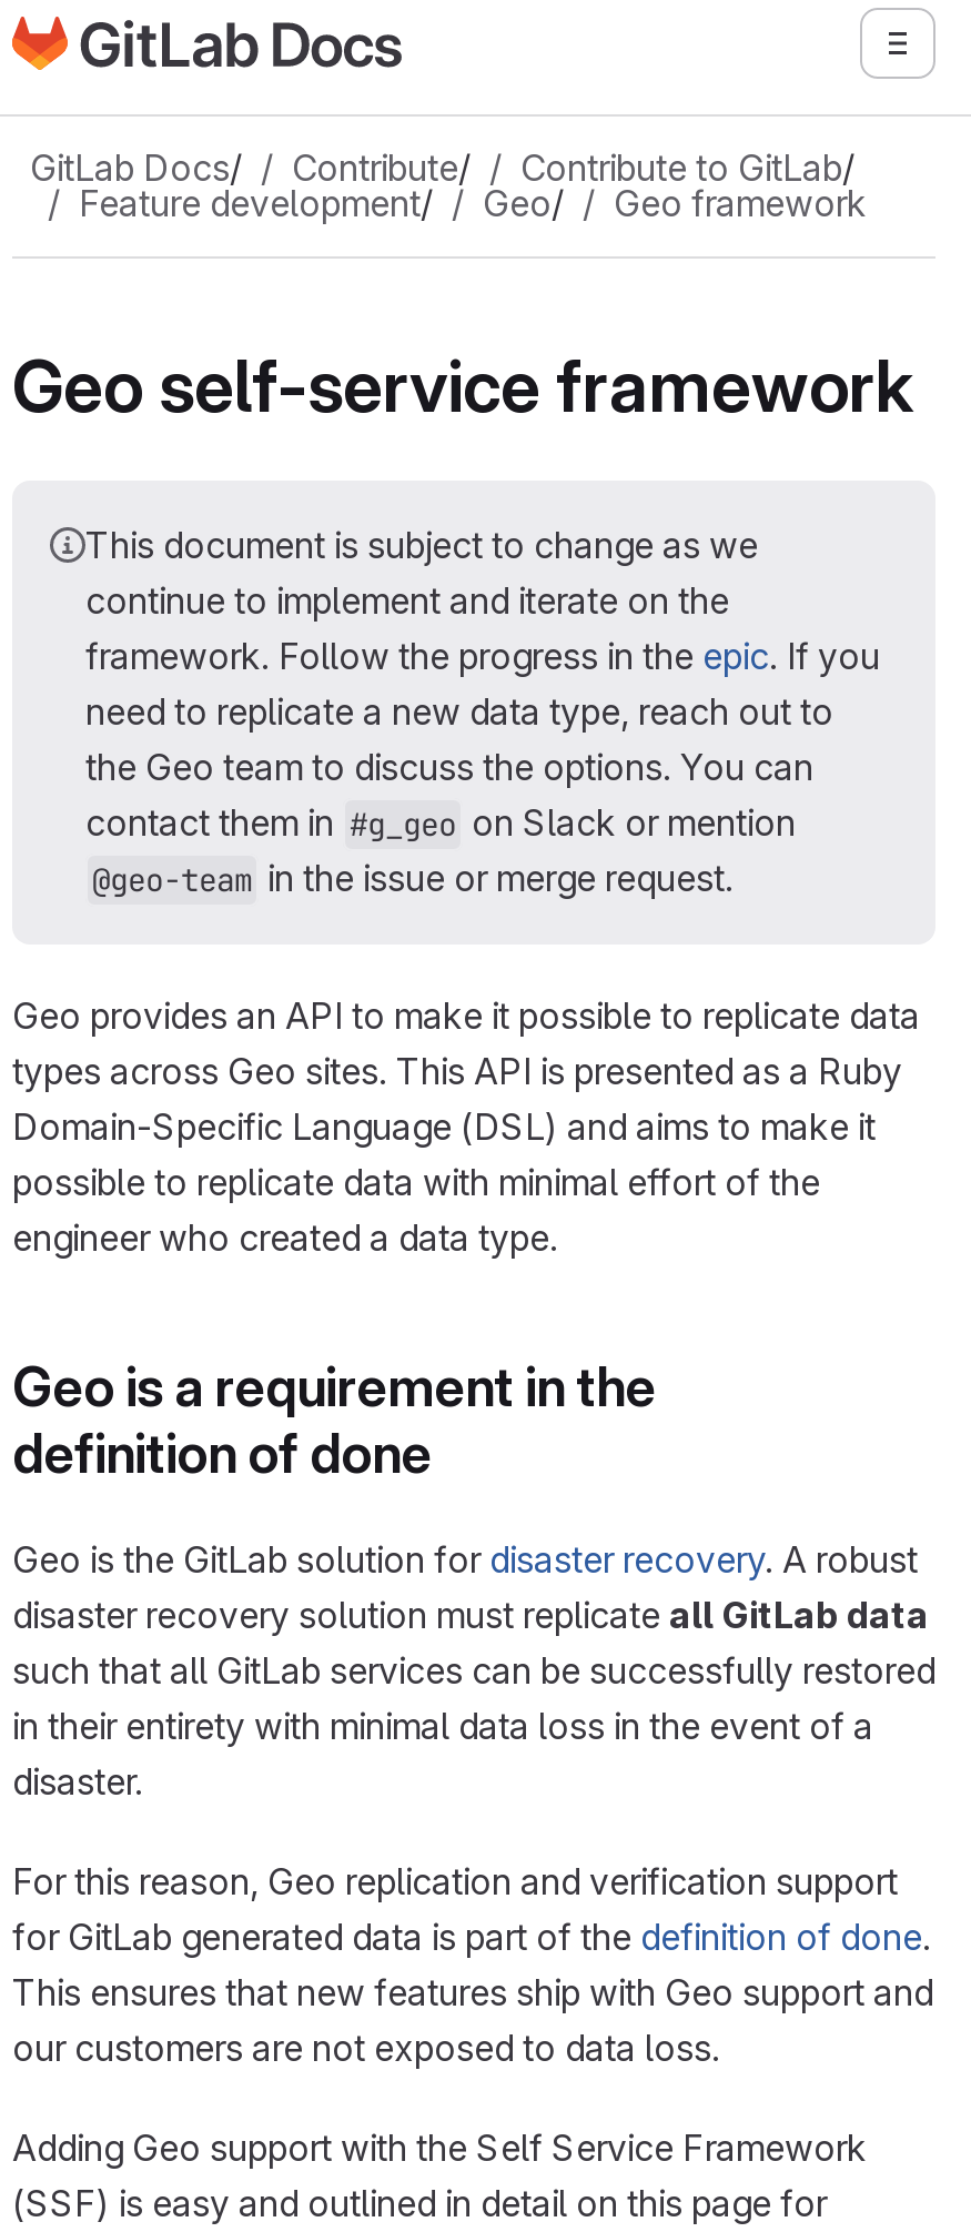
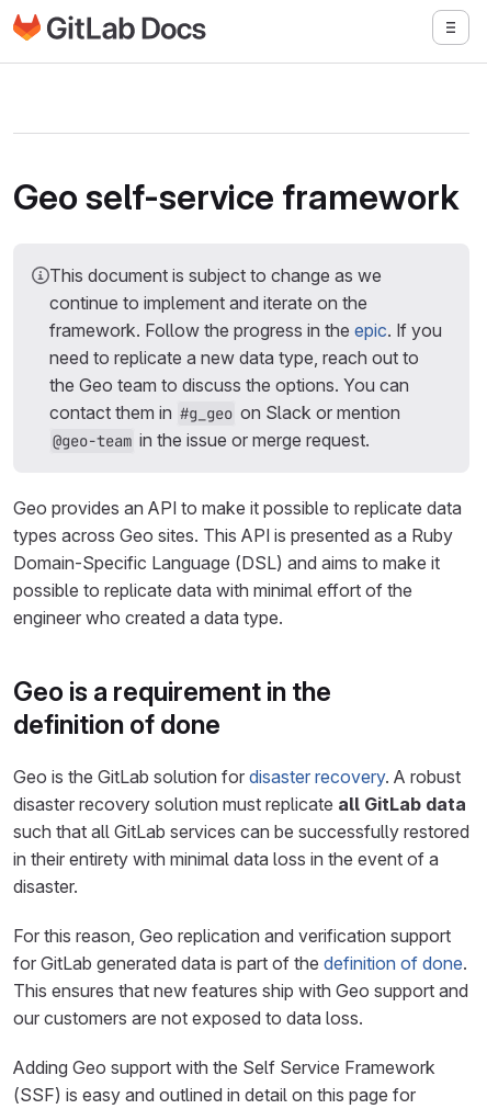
- GitLab Docs/
- Contribute/
- Contribute to GitLab/
- Feature development/
- Geo/
- Geo framework
